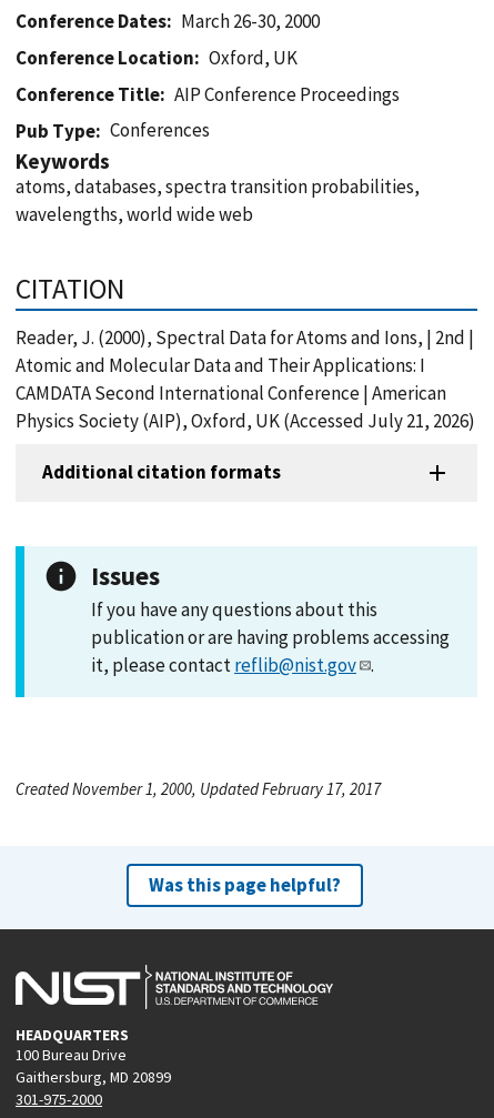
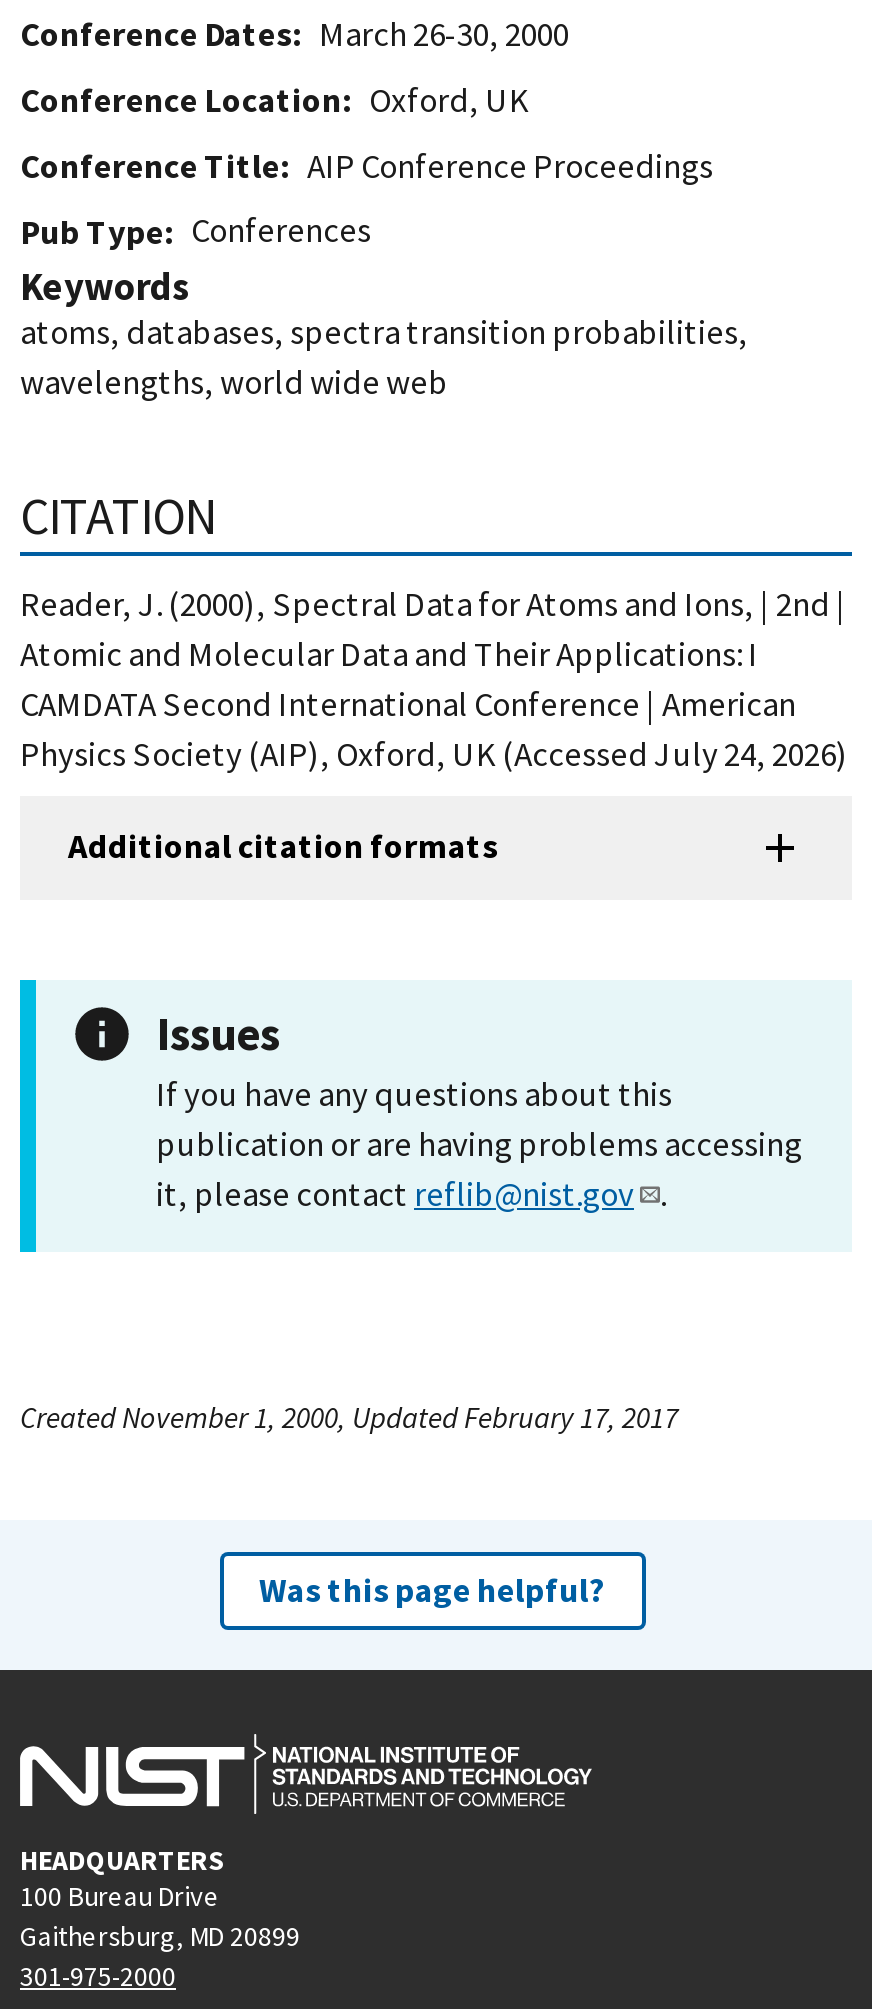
- Physics Society (AIP), Oxford, UK (Accessed July 21, 2026)
+ Physics Society (AIP), Oxford, UK (Accessed July 24, 2026)
